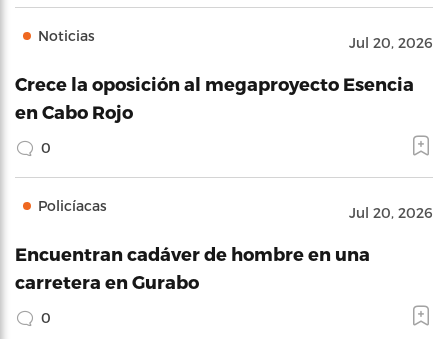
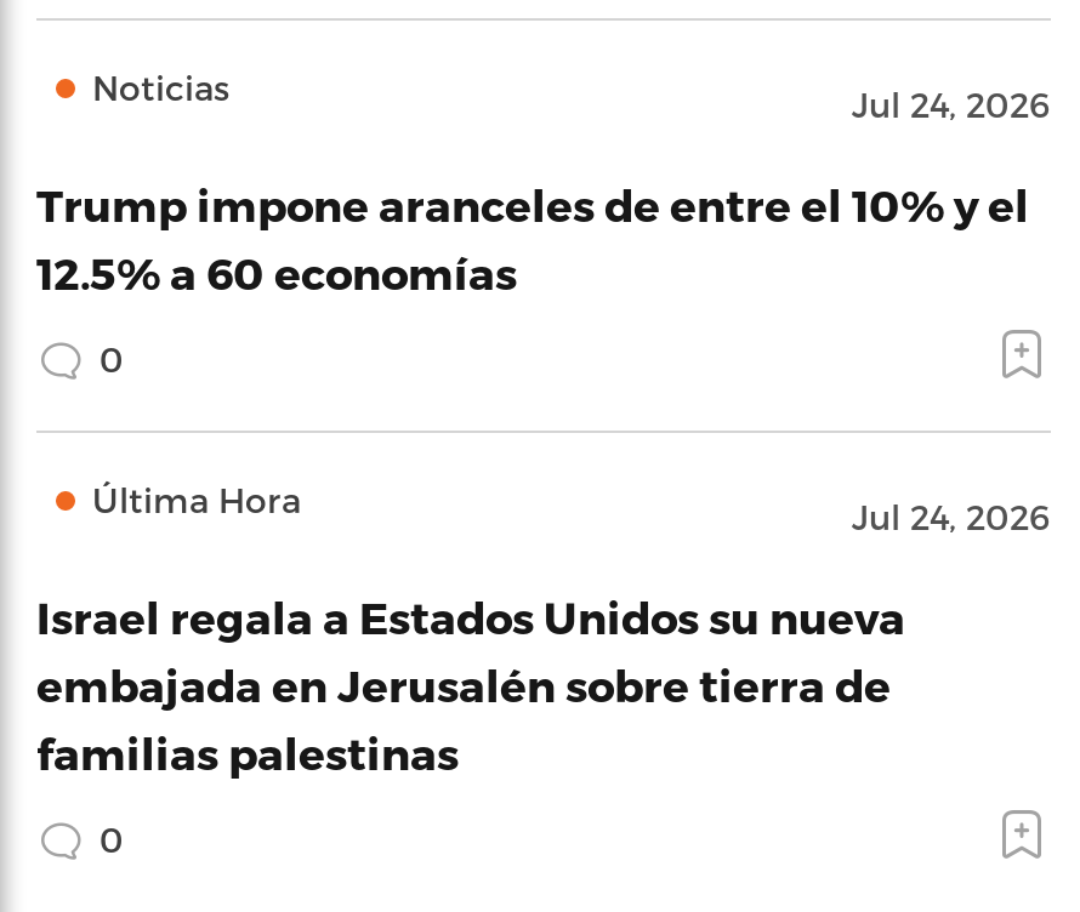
- Jul 20, 2026
+ Jul 24, 2026

- Crece la oposición al megaproyecto Esencia
- en Cabo Rojo
+ Trump impone aranceles de entre el 10% y el
+ 12.5% a 60 economías

- Policíacas
- Jul 20, 2026
+ Última Hora
+ Jul 24, 2026

- Encuentran cadáver de hombre en una
- carretera en Gurabo
+ Israel regala a Estados Unidos su nueva
+ embajada en Jerusalén sobre tierra de
+ familias palestinas
